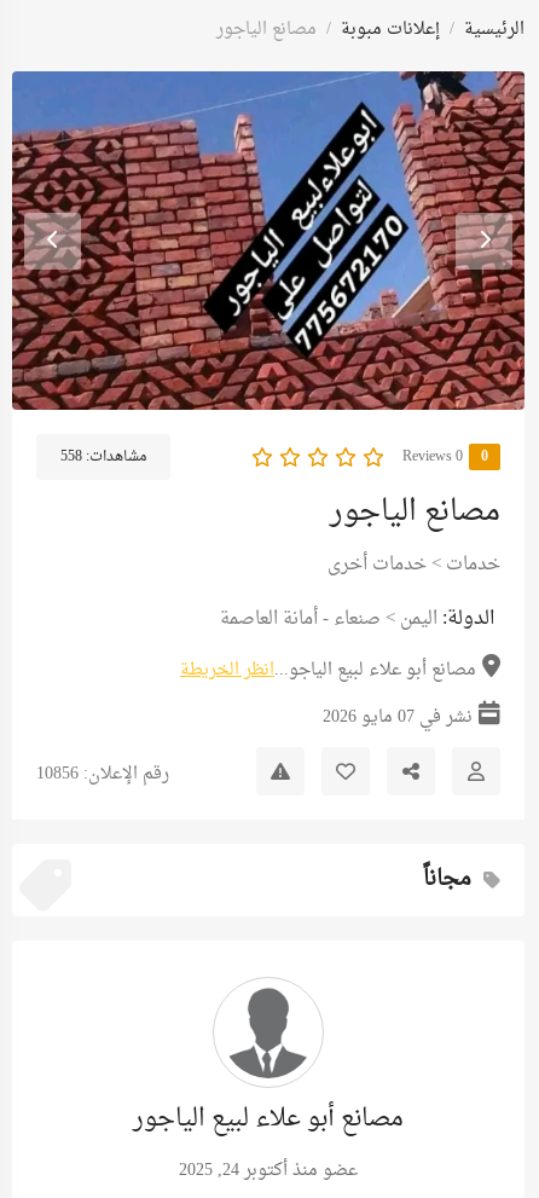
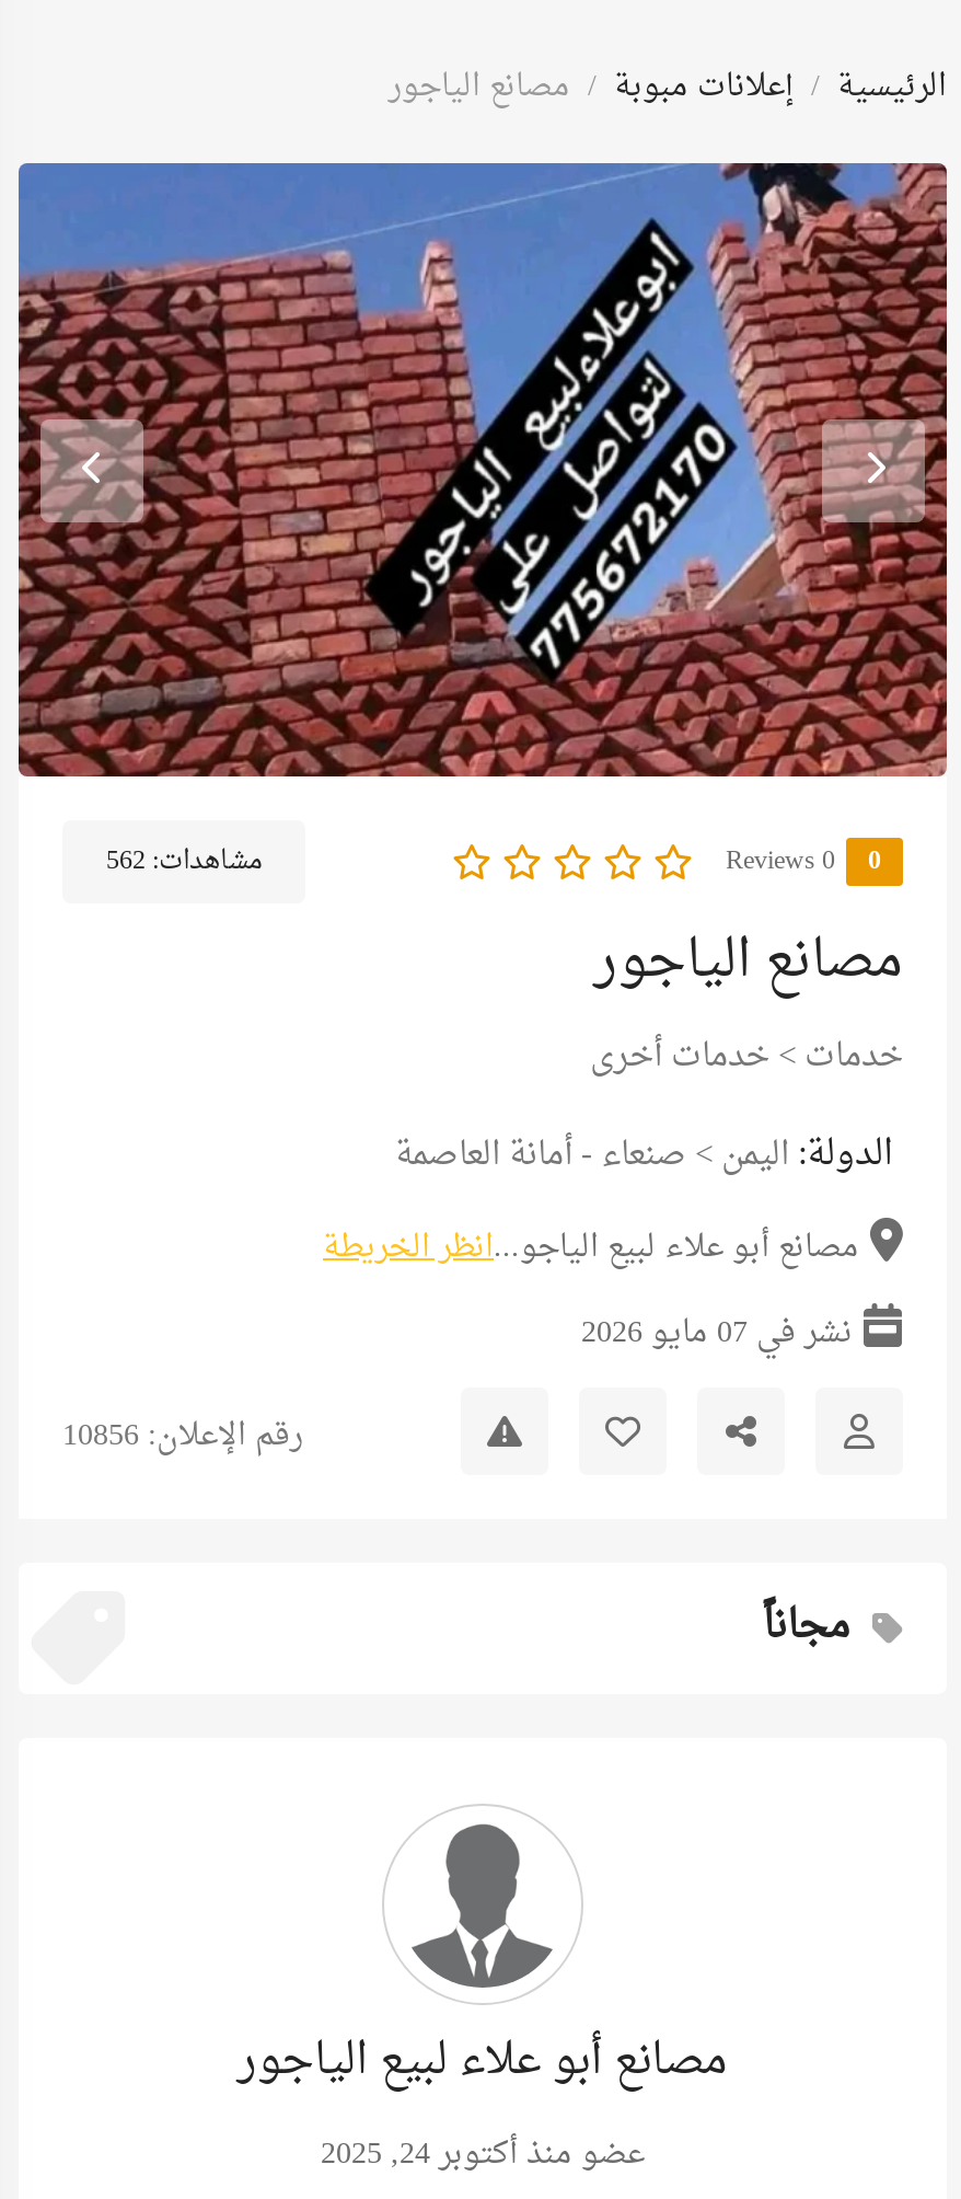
- مشاهدات: 558
+ مشاهدات: 562
